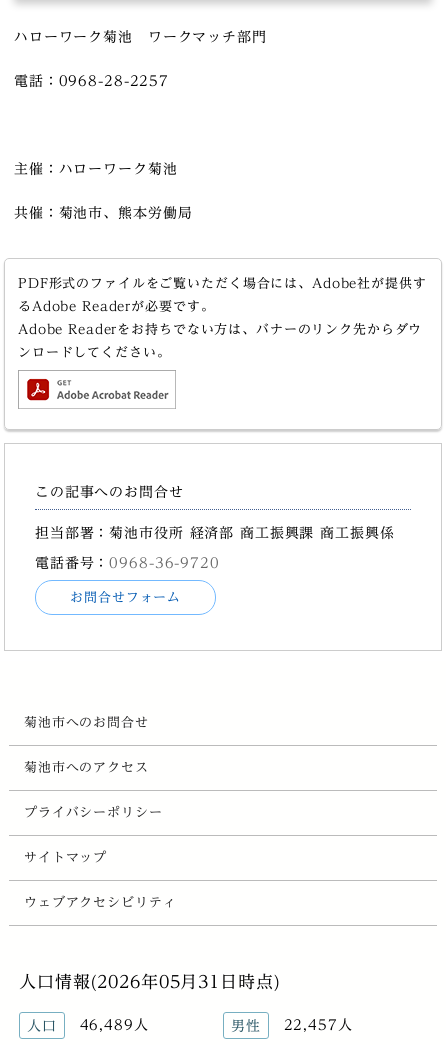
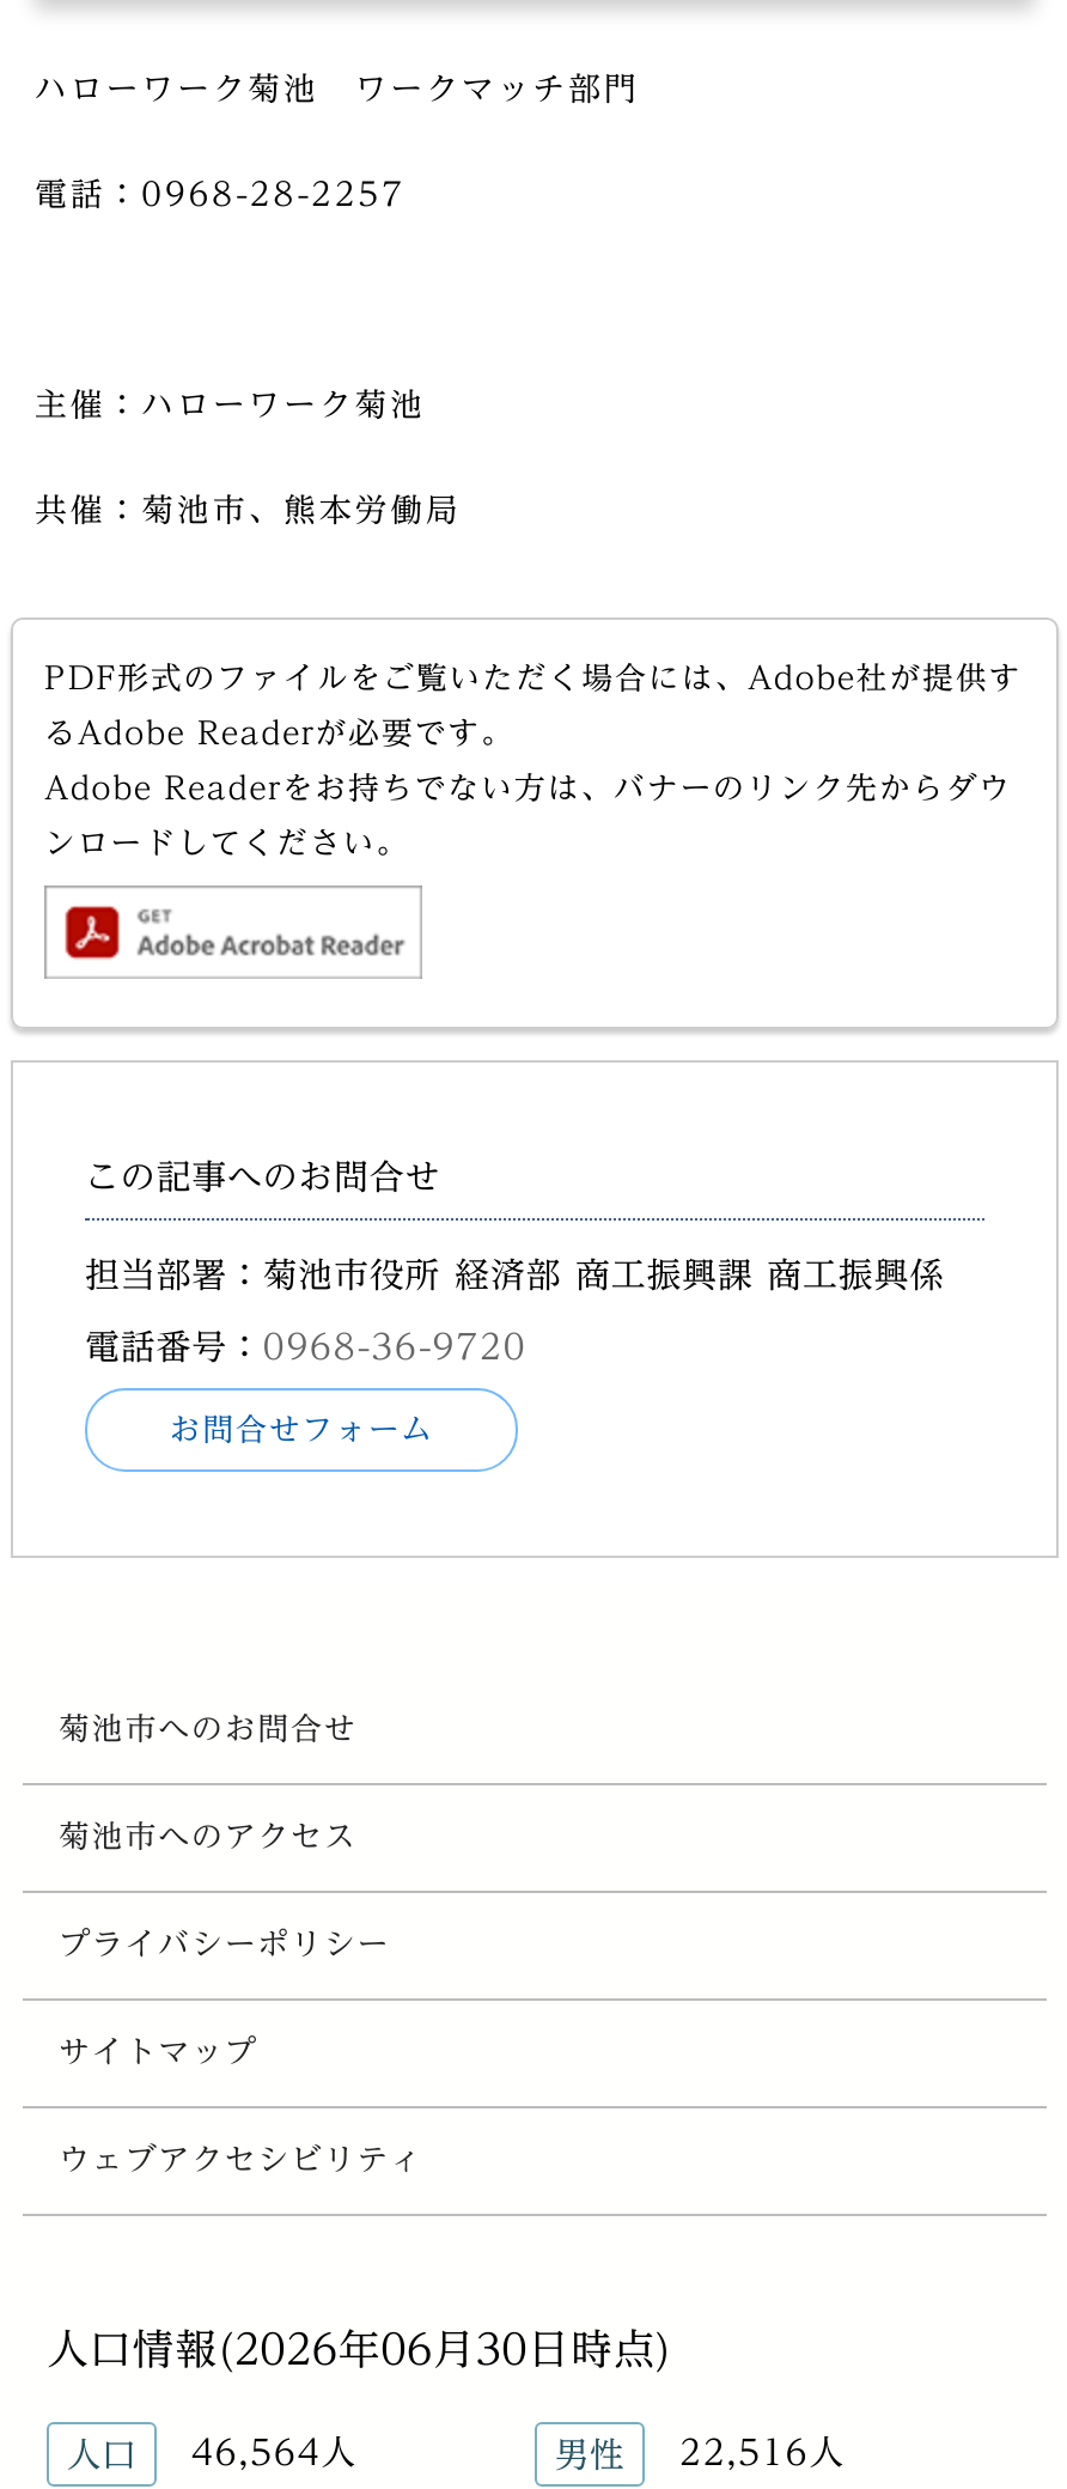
- 人口情報(2026年05月31日時点)
+ 人口情報(2026年06月30日時点)

- 人口 46,489人
+ 人口 46,564人

- 男性 22,457人
+ 男性 22,516人
